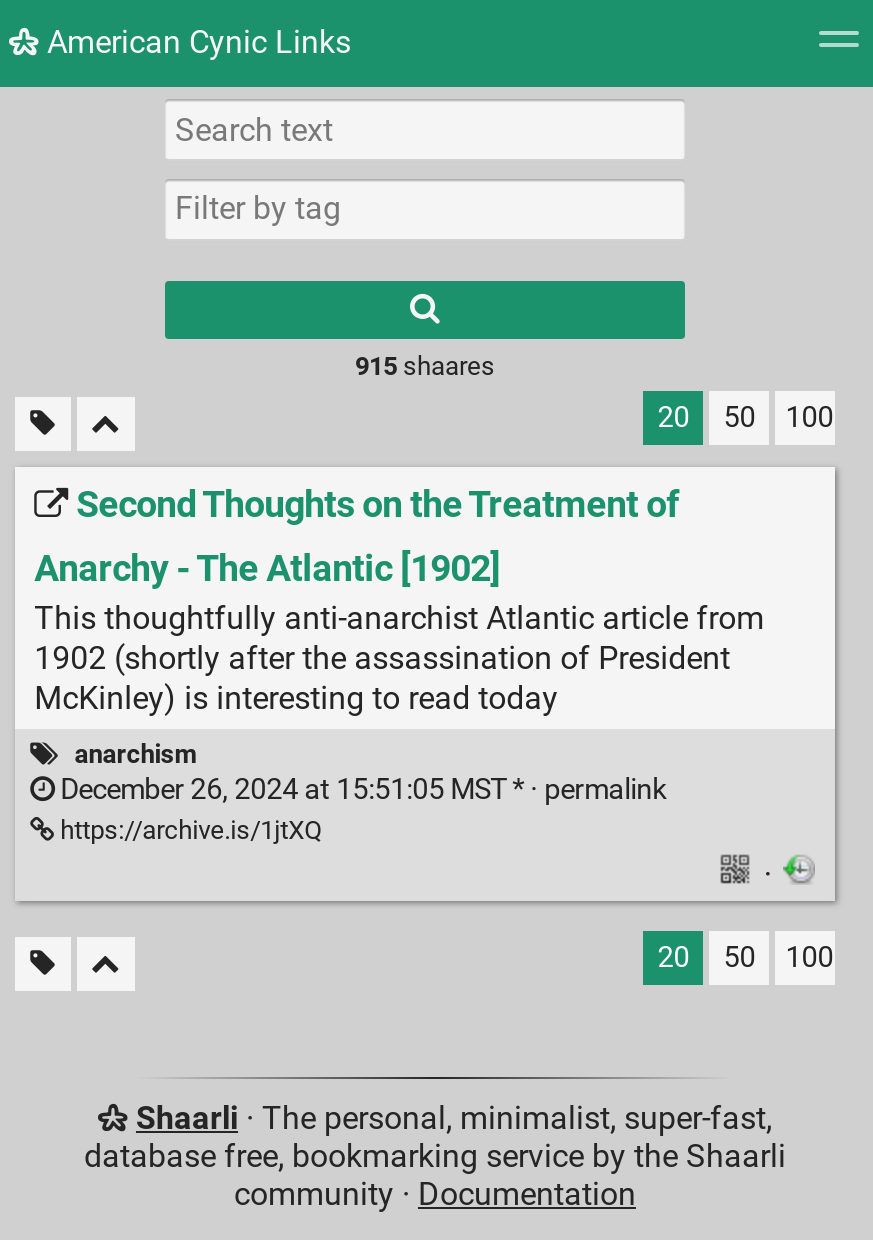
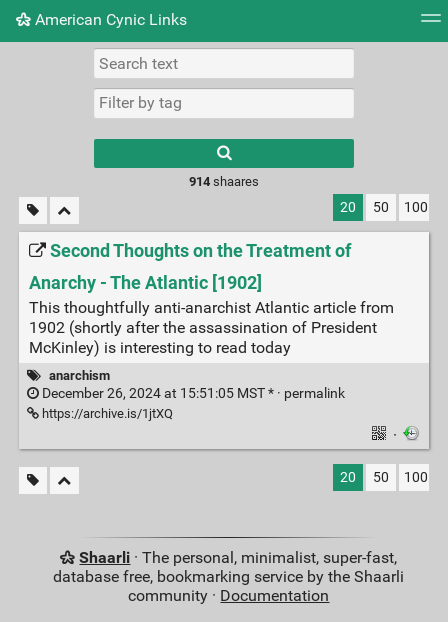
- 915 shaares
+ 914 shaares
